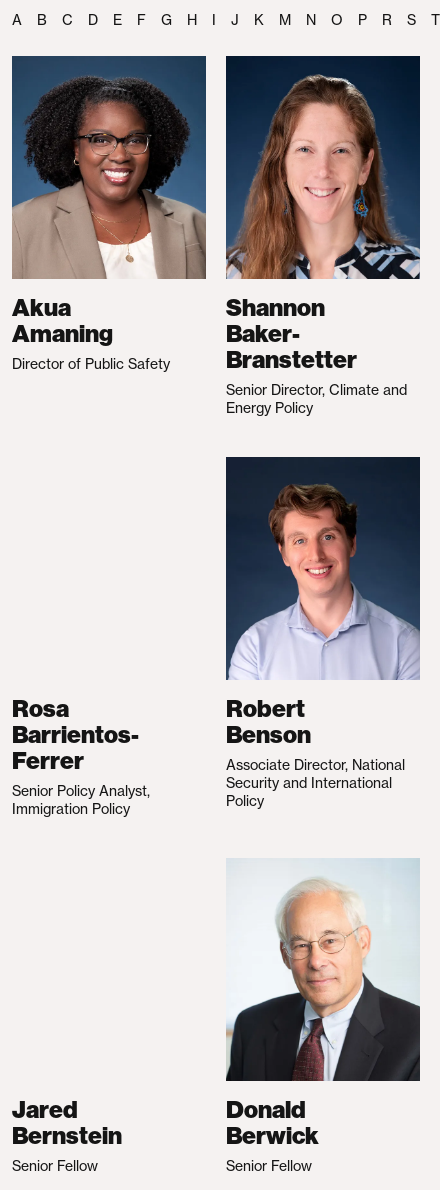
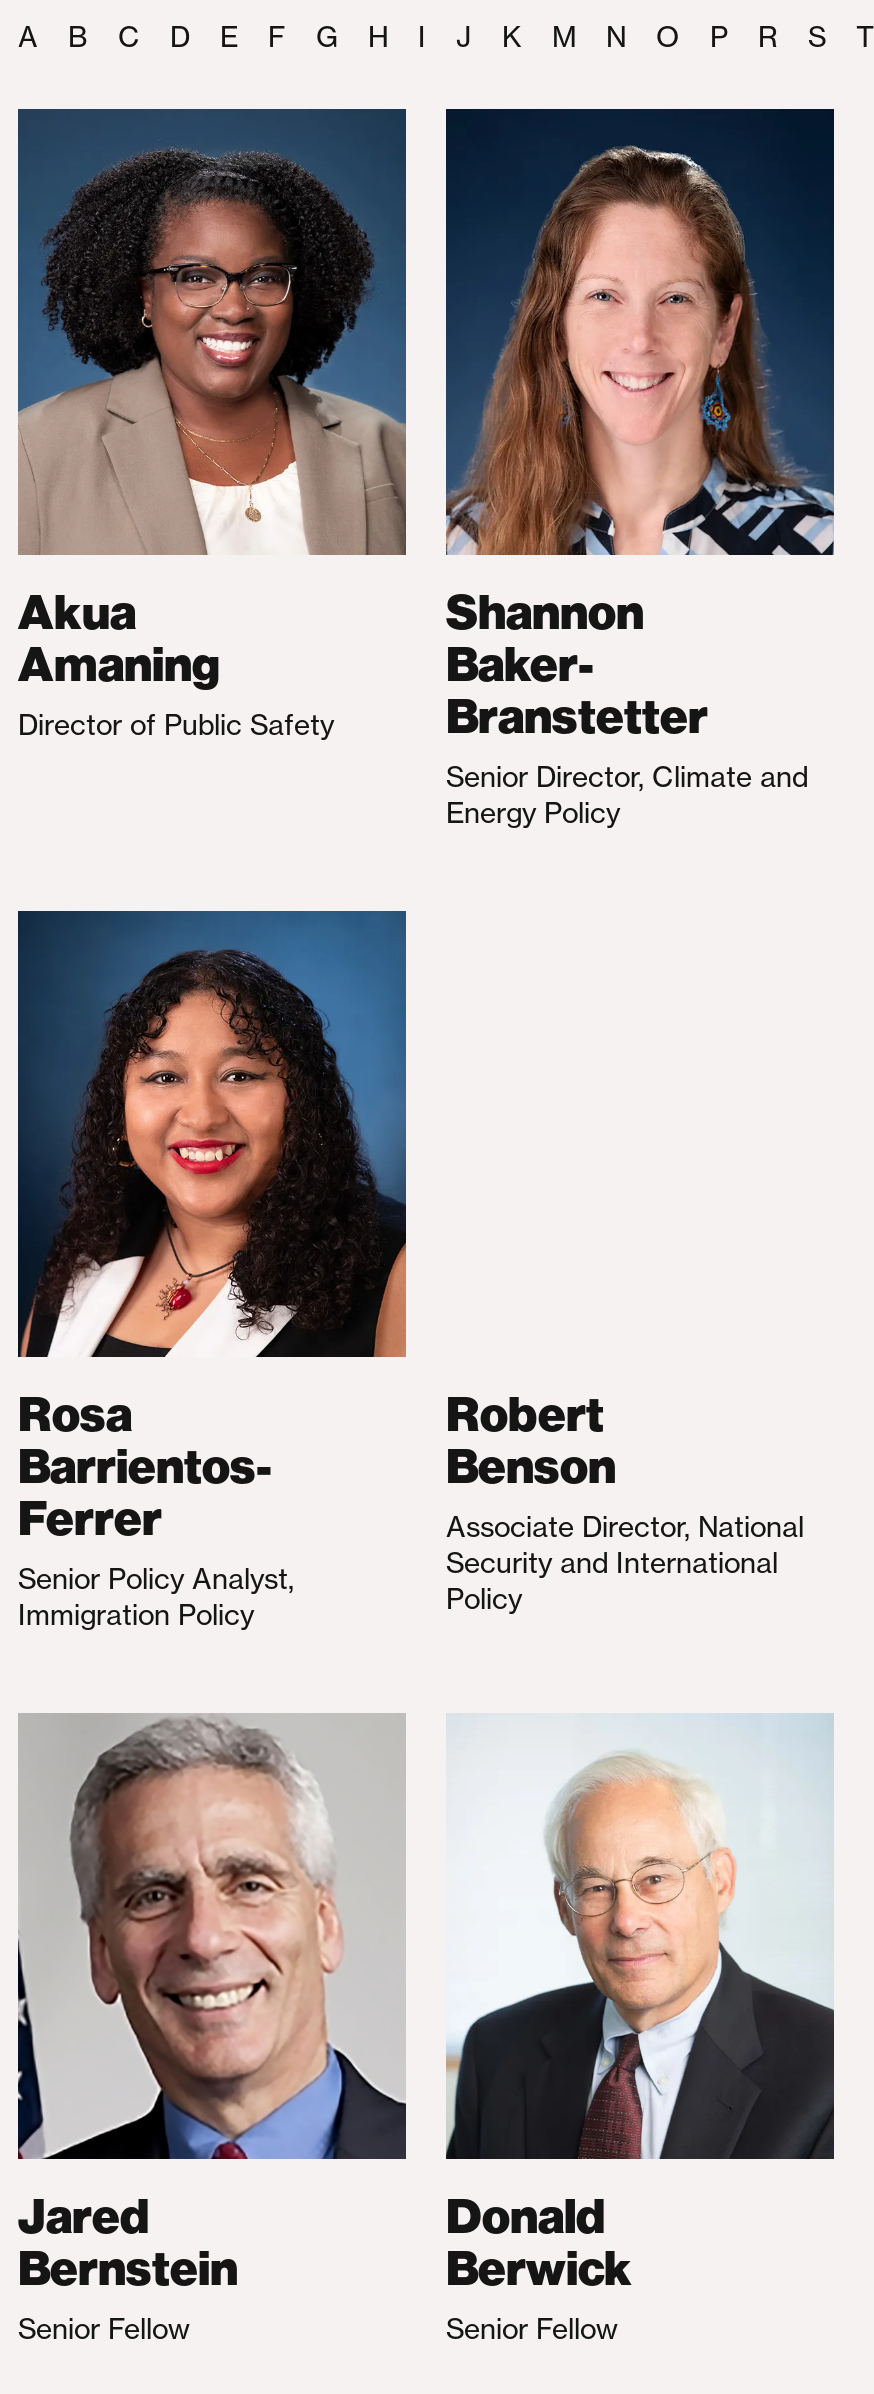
+ [image]

- [image]

+ [image]
